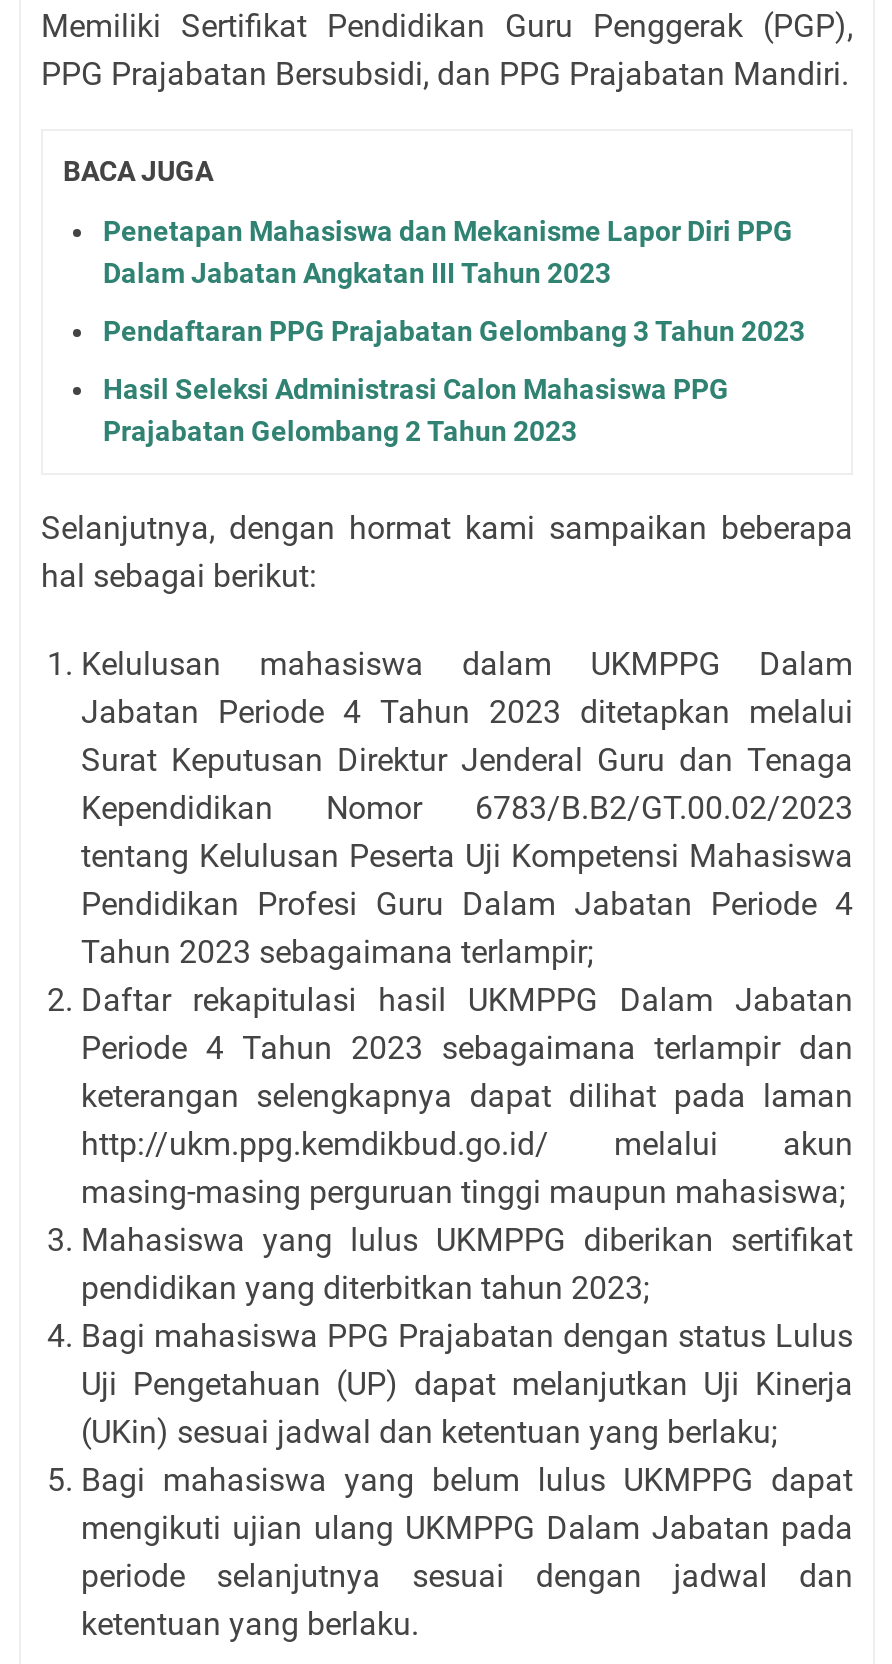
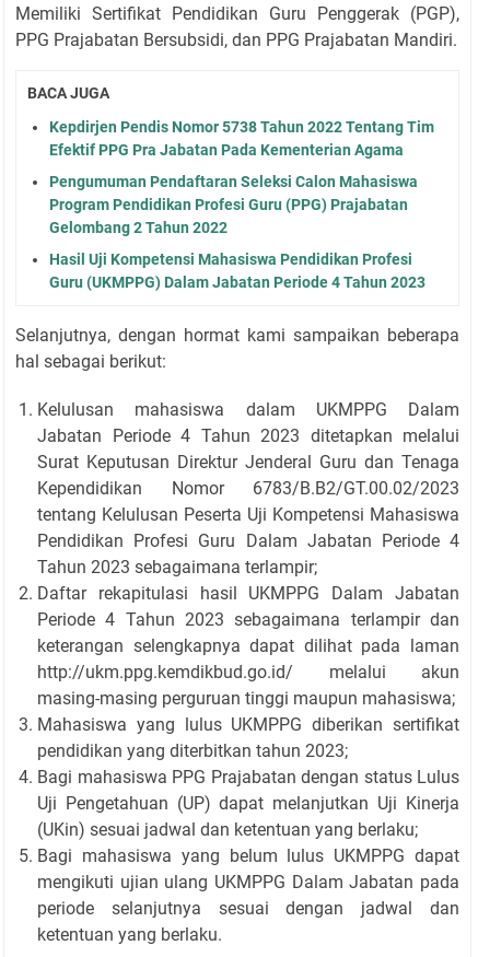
- Penetapan Mahasiswa dan Mekanisme Lapor Diri PPG
- Dalam Jabatan Angkatan III Tahun 2023
+ Kepdirjen Pendis Nomor 5738 Tahun 2022 Tentang Tim
+ Efektif PPG Pra Jabatan Pada Kementerian Agama

- Pendaftaran PPG Prajabatan Gelombang 3 Tahun 2023
+ Pengumuman Pendaftaran Seleksi Calon Mahasiswa
+ Program Pendidikan Profesi Guru (PPG) Prajabatan
+ Gelombang 2 Tahun 2022

- Hasil Seleksi Administrasi Calon Mahasiswa PPG
- Prajabatan Gelombang 2 Tahun 2023
+ Hasil Uji Kompetensi Mahasiswa Pendidikan Profesi
+ Guru (UKMPPG) Dalam Jabatan Periode 4 Tahun 2023
